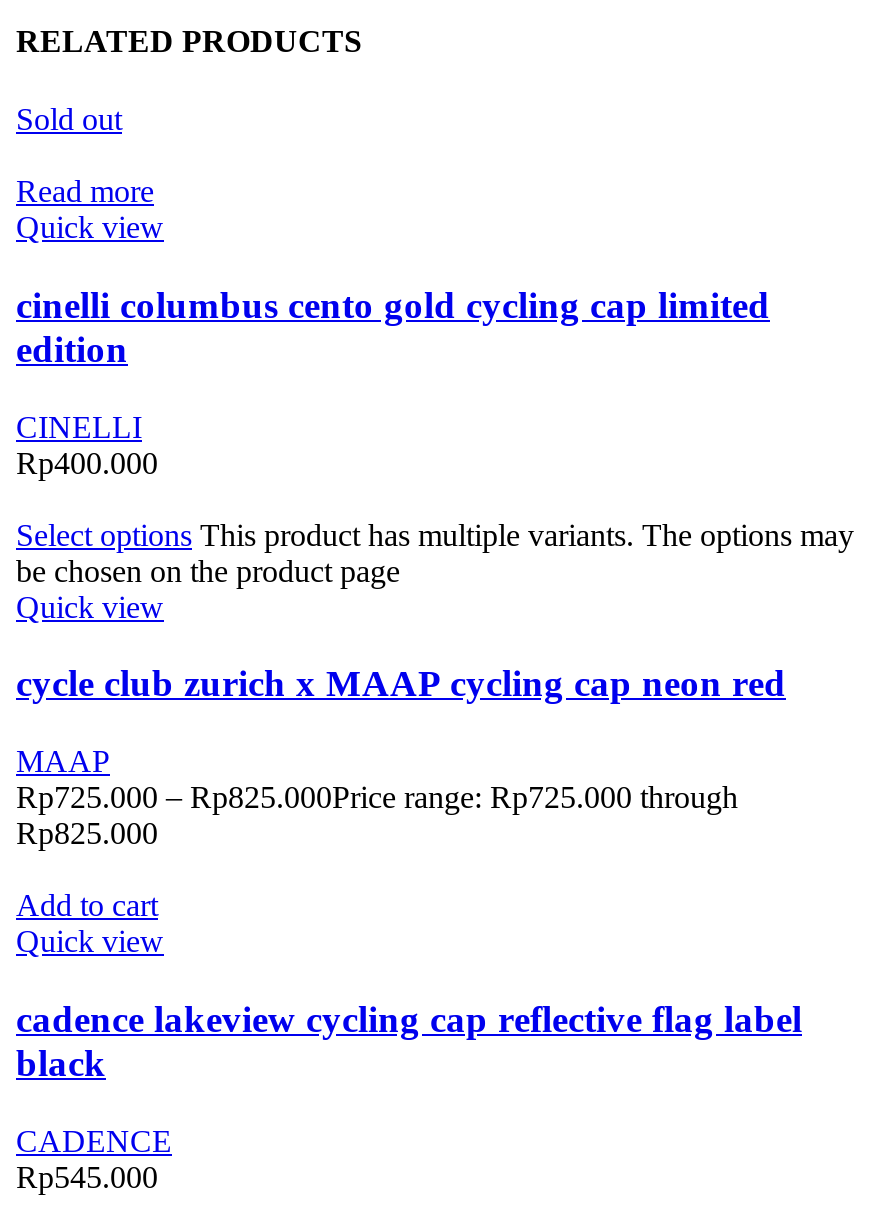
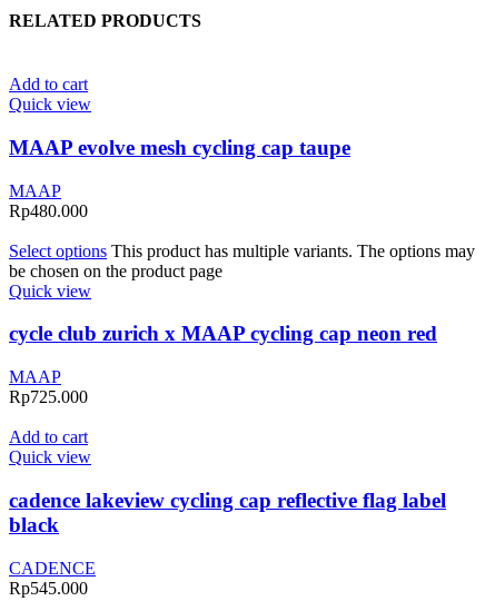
- Sold out
- Read more
+ Add to cart

- cinelli columbus cento gold cycling cap limited
- edition
+ MAAP evolve mesh cycling cap taupe

- CINELLI
- Rp400.000
+ MAAP
+ Rp480.000

- Rp725.000 – Rp825.000Price range: Rp725.000 through
- Rp825.000
+ Rp725.000
